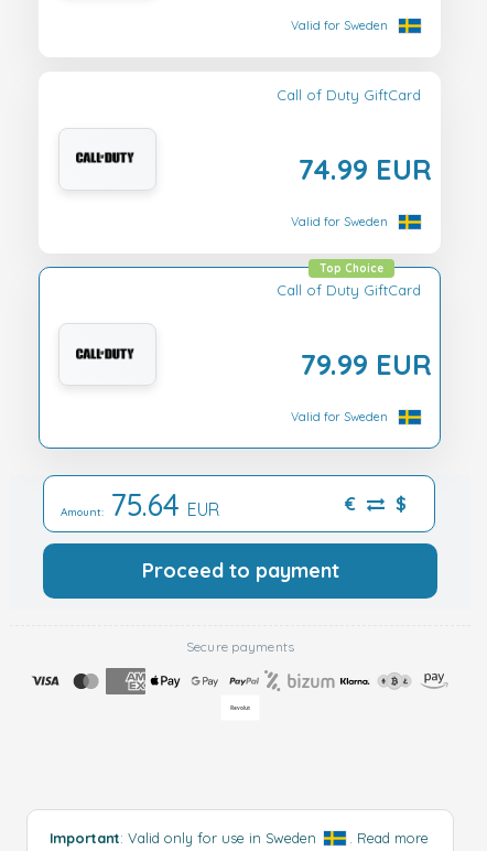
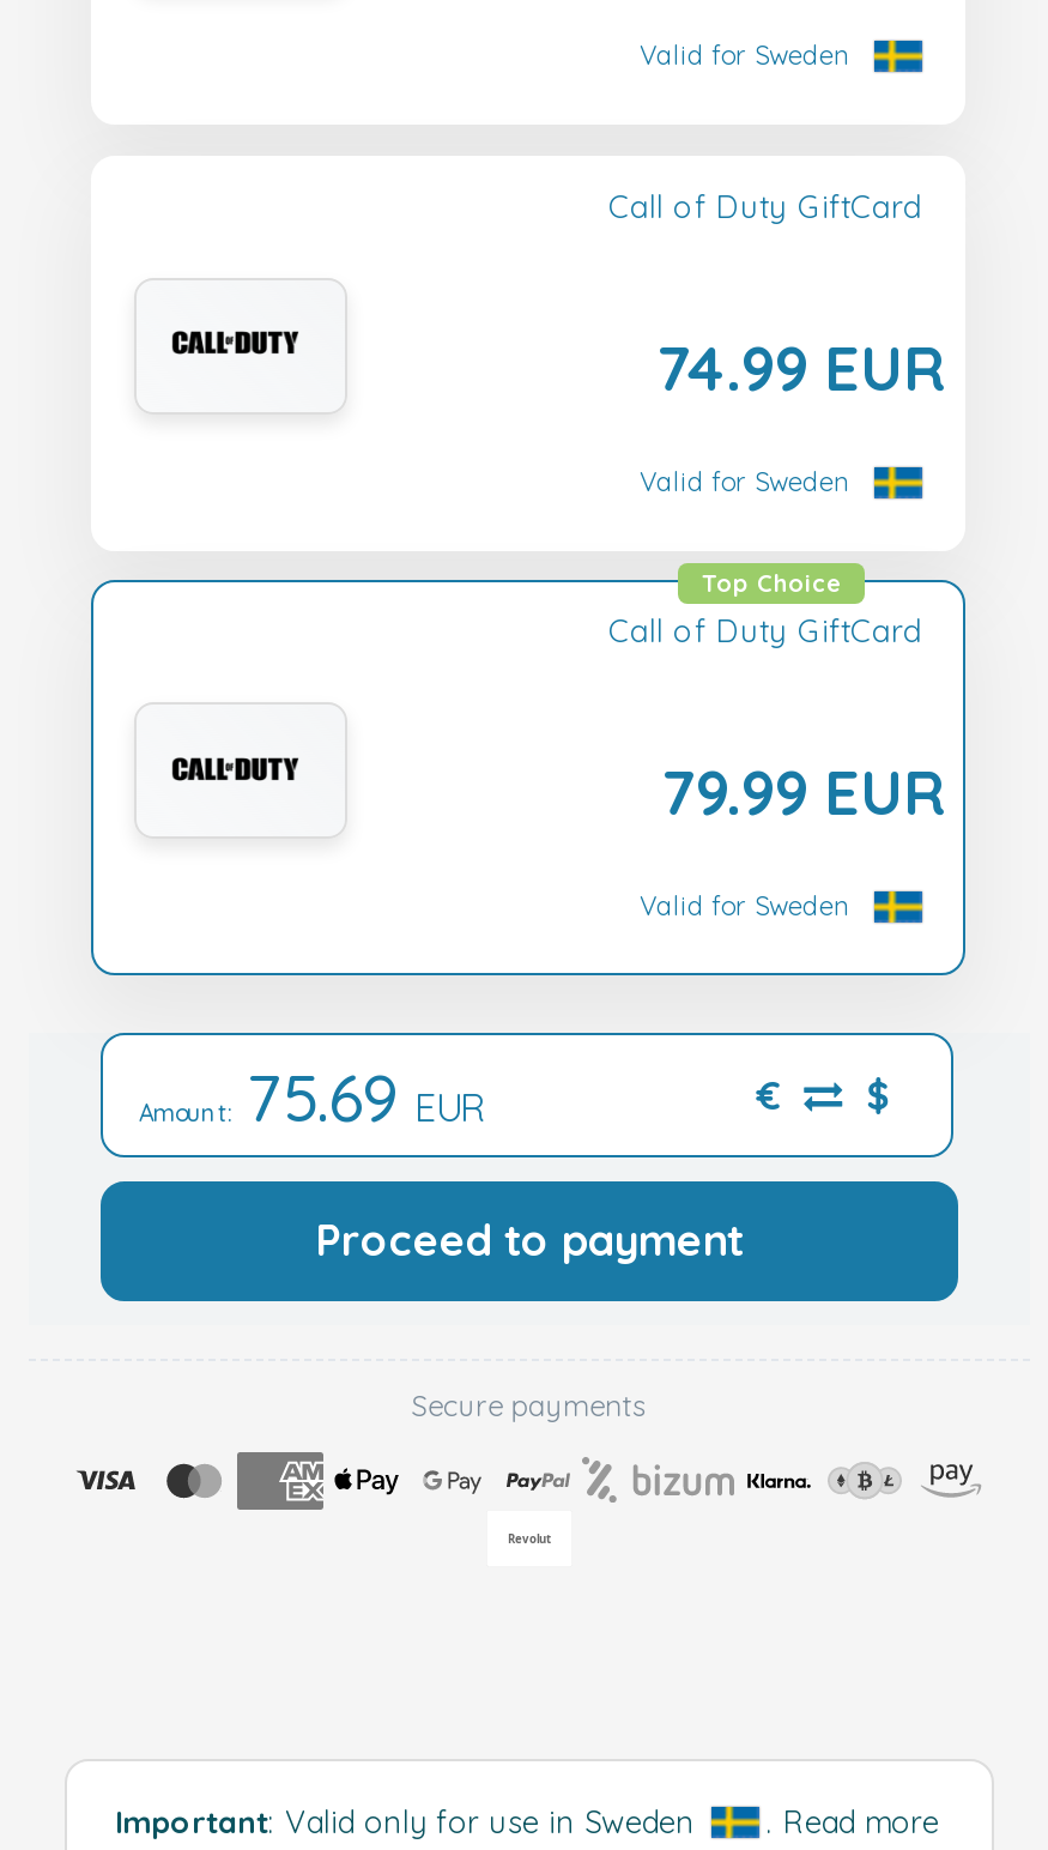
- Amount: 75.64 EUR
+ Amount: 75.69 EUR
